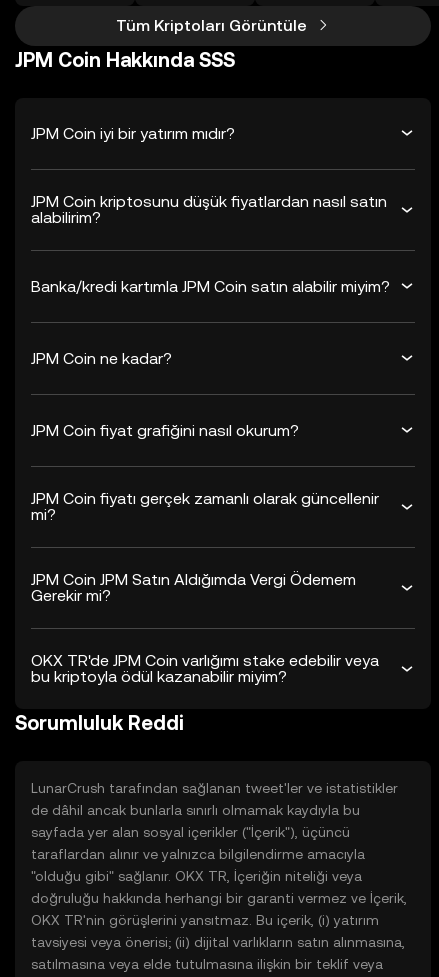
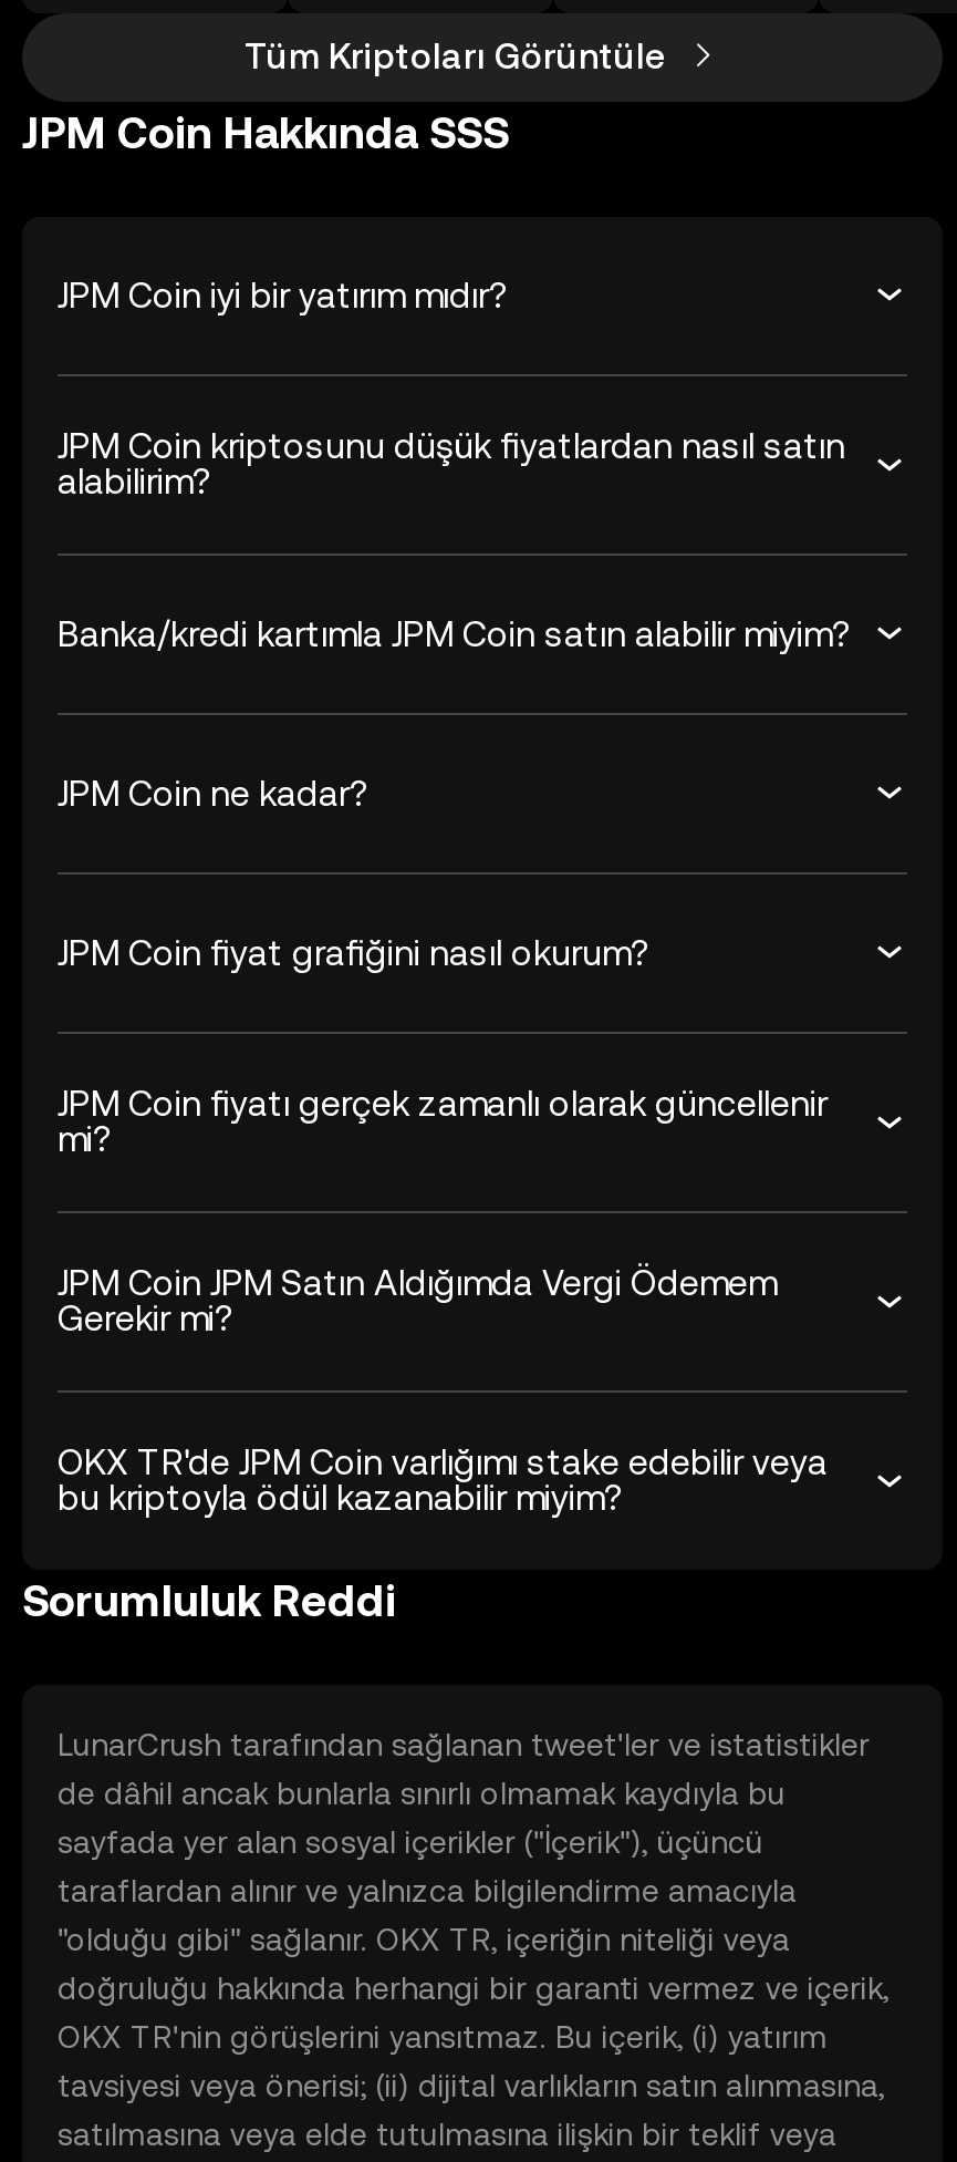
- "olduğu gibi" sağlanır. OKX TR, İçeriğin niteliği veya
+ "olduğu gibi" sağlanır. OKX TR, içeriğin niteliği veya

- doğruluğu hakkında herhangi bir garanti vermez ve İçerik,
+ doğruluğu hakkında herhangi bir garanti vermez ve içerik,
